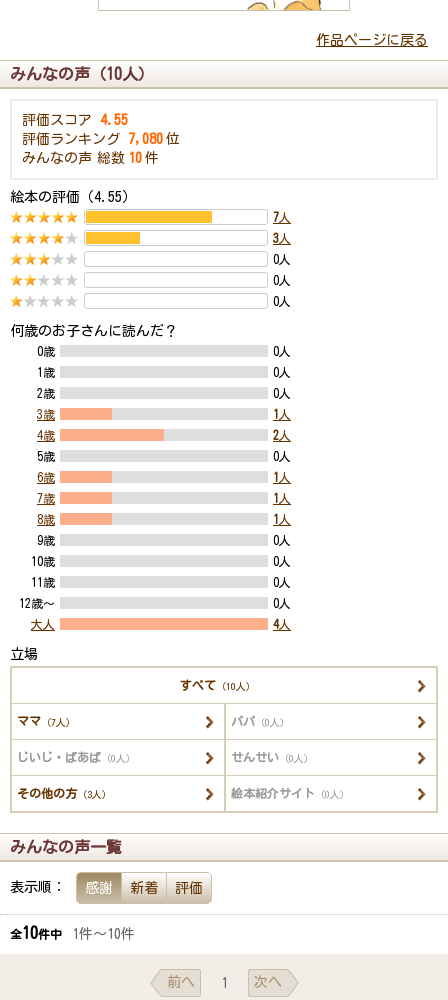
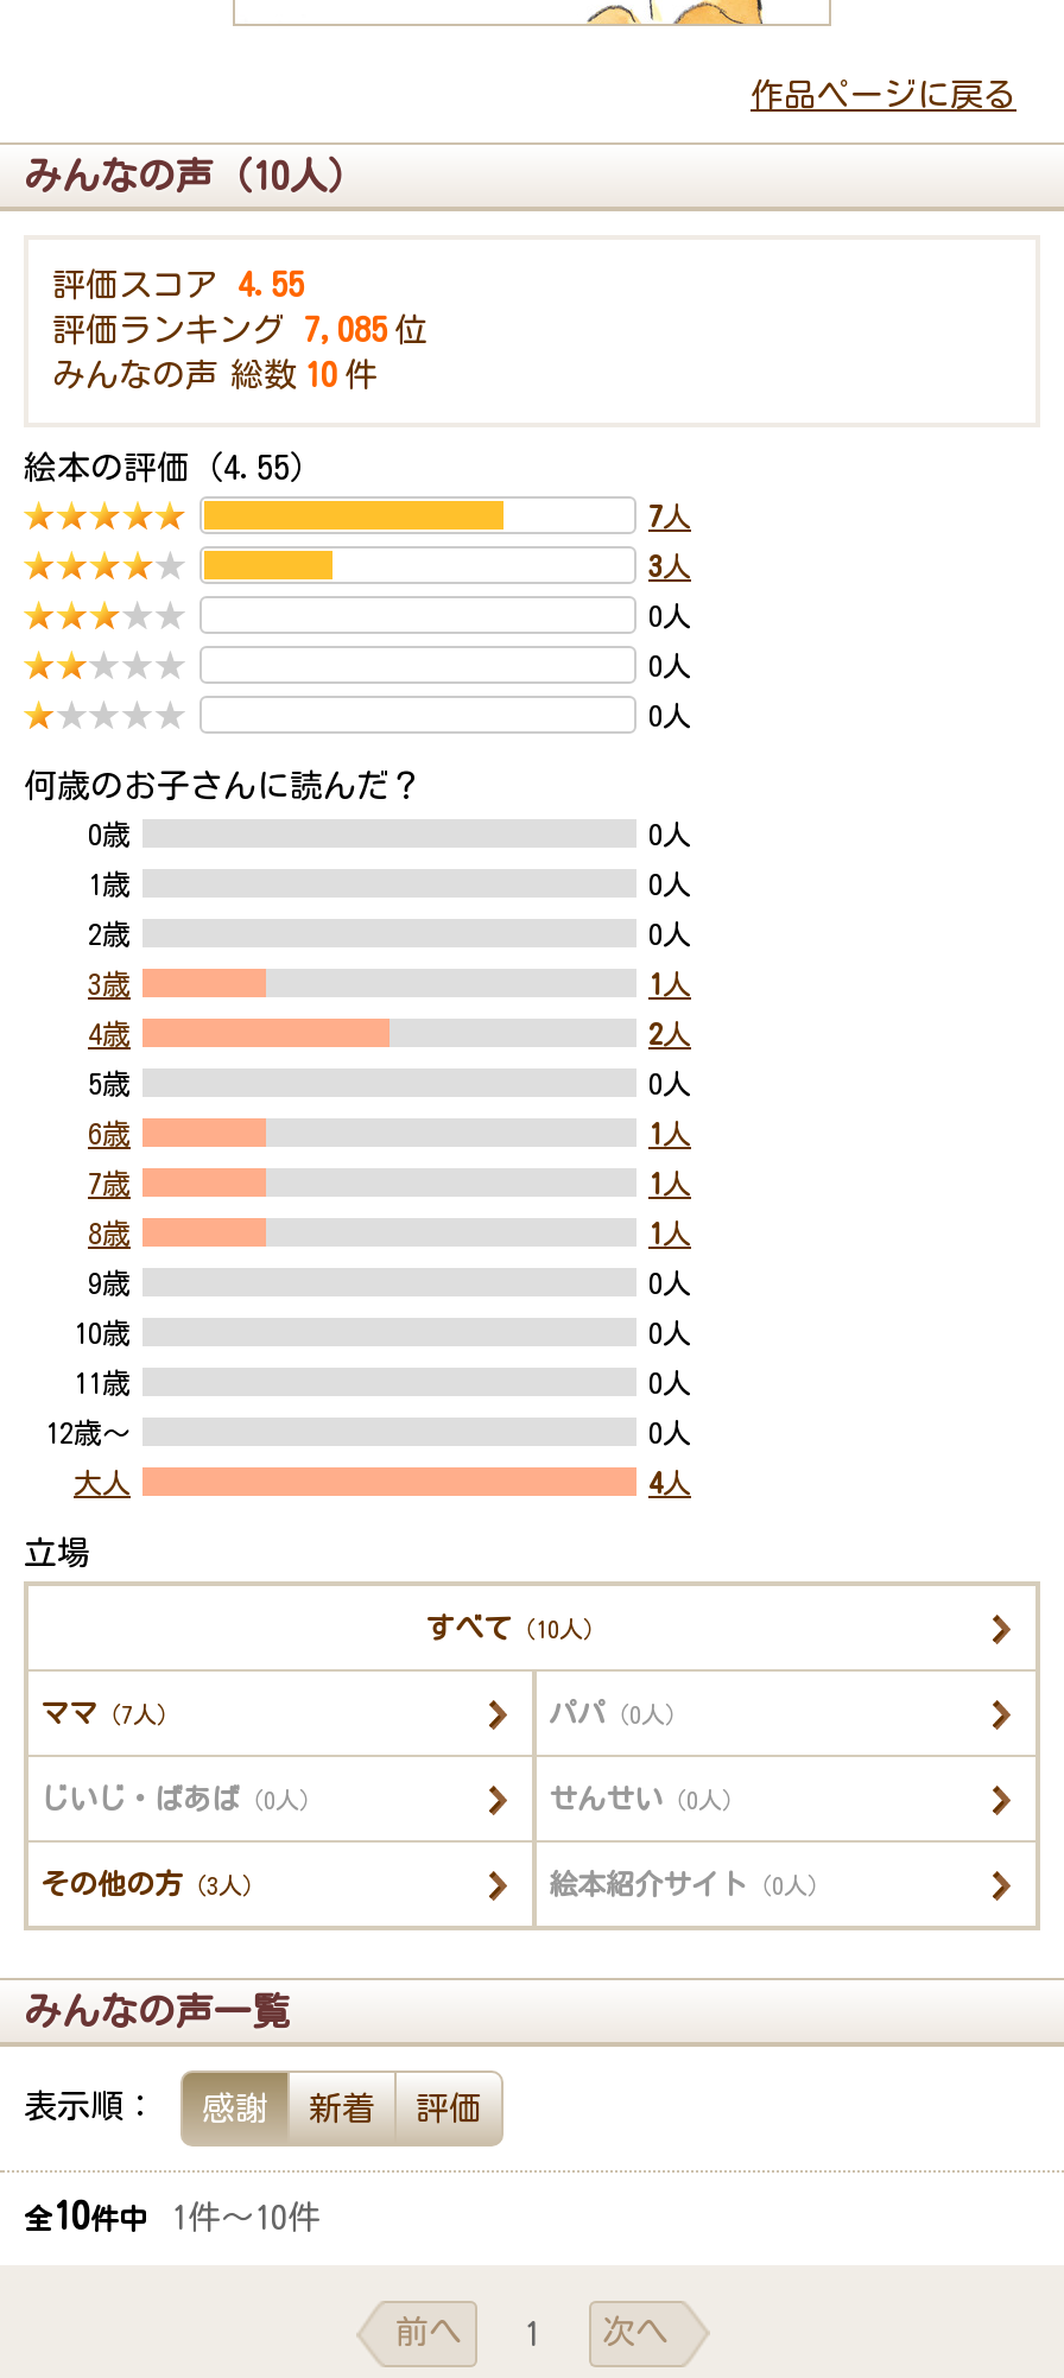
- 評価ランキング 7,080 位
+ 評価ランキング 7,085 位
